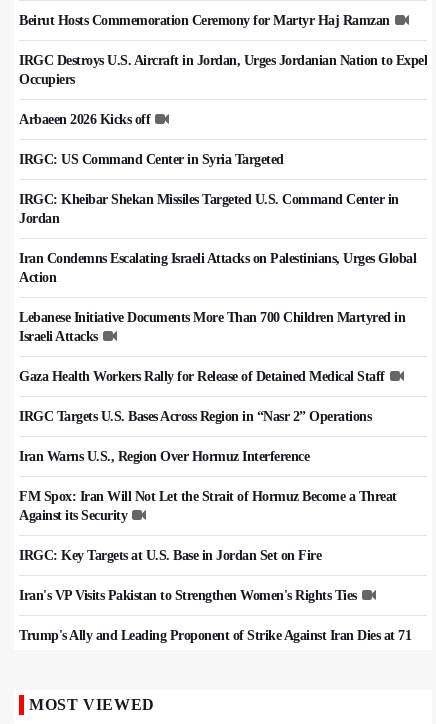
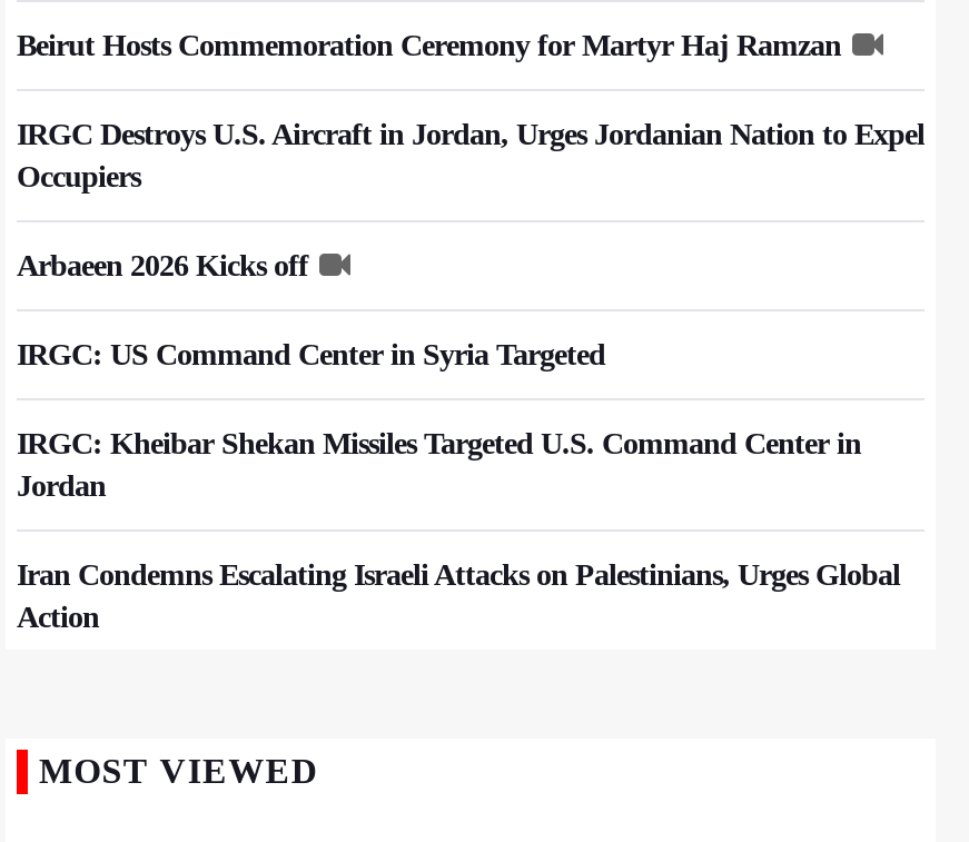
- Lebanese Initiative Documents More Than 700 Children Martyred in
- Israeli Attacks
- Gaza Health Workers Rally for Release of Detained Medical Staff
- IRGC Targets U.S. Bases Across Region in “Nasr 2” Operations
- Iran Warns U.S., Region Over Hormuz Interference
- FM Spox: Iran Will Not Let the Strait of Hormuz Become a Threat
- Against its Security
- IRGC: Key Targets at U.S. Base in Jordan Set on Fire
- Iran's VP Visits Pakistan to Strengthen Women's Rights Ties
- Trump's Ally and Leading Proponent of Strike Against Iran Dies at 71
